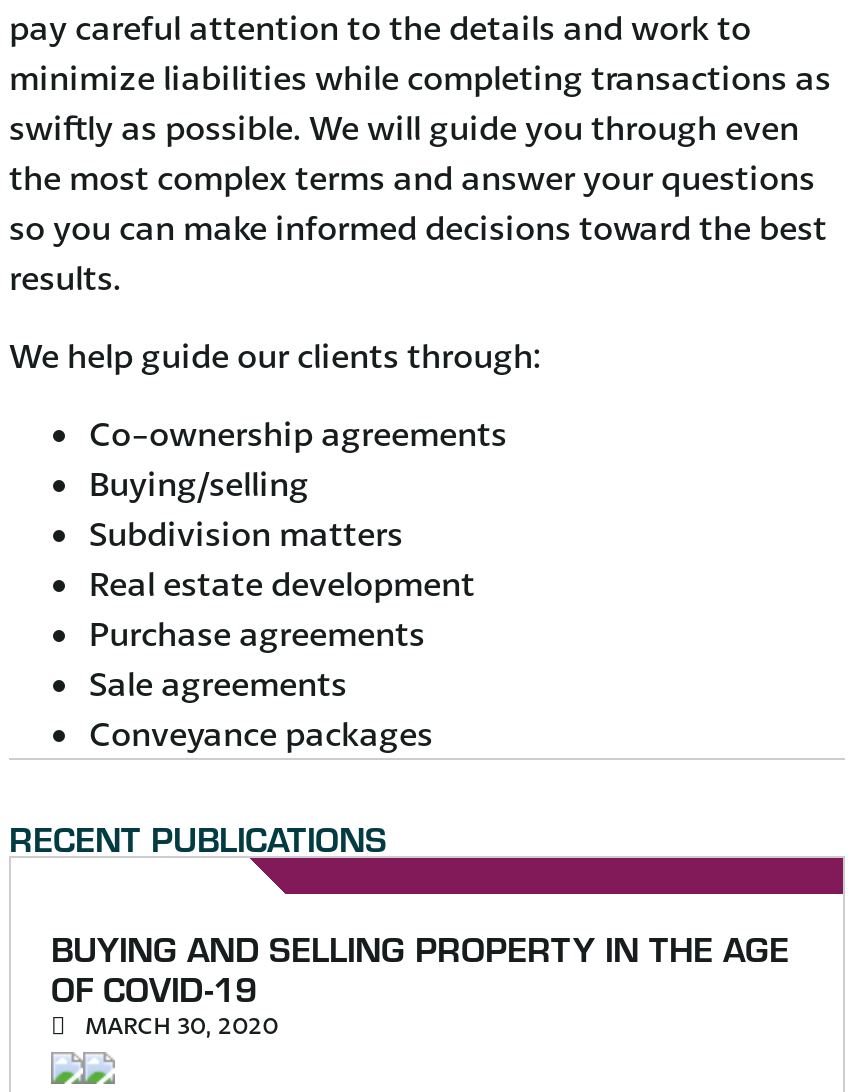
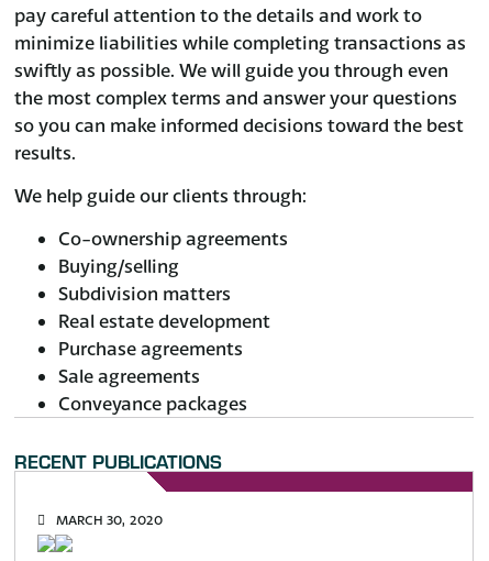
- BUYING AND SELLING PROPERTY IN THE AGE
- OF COVID-19
